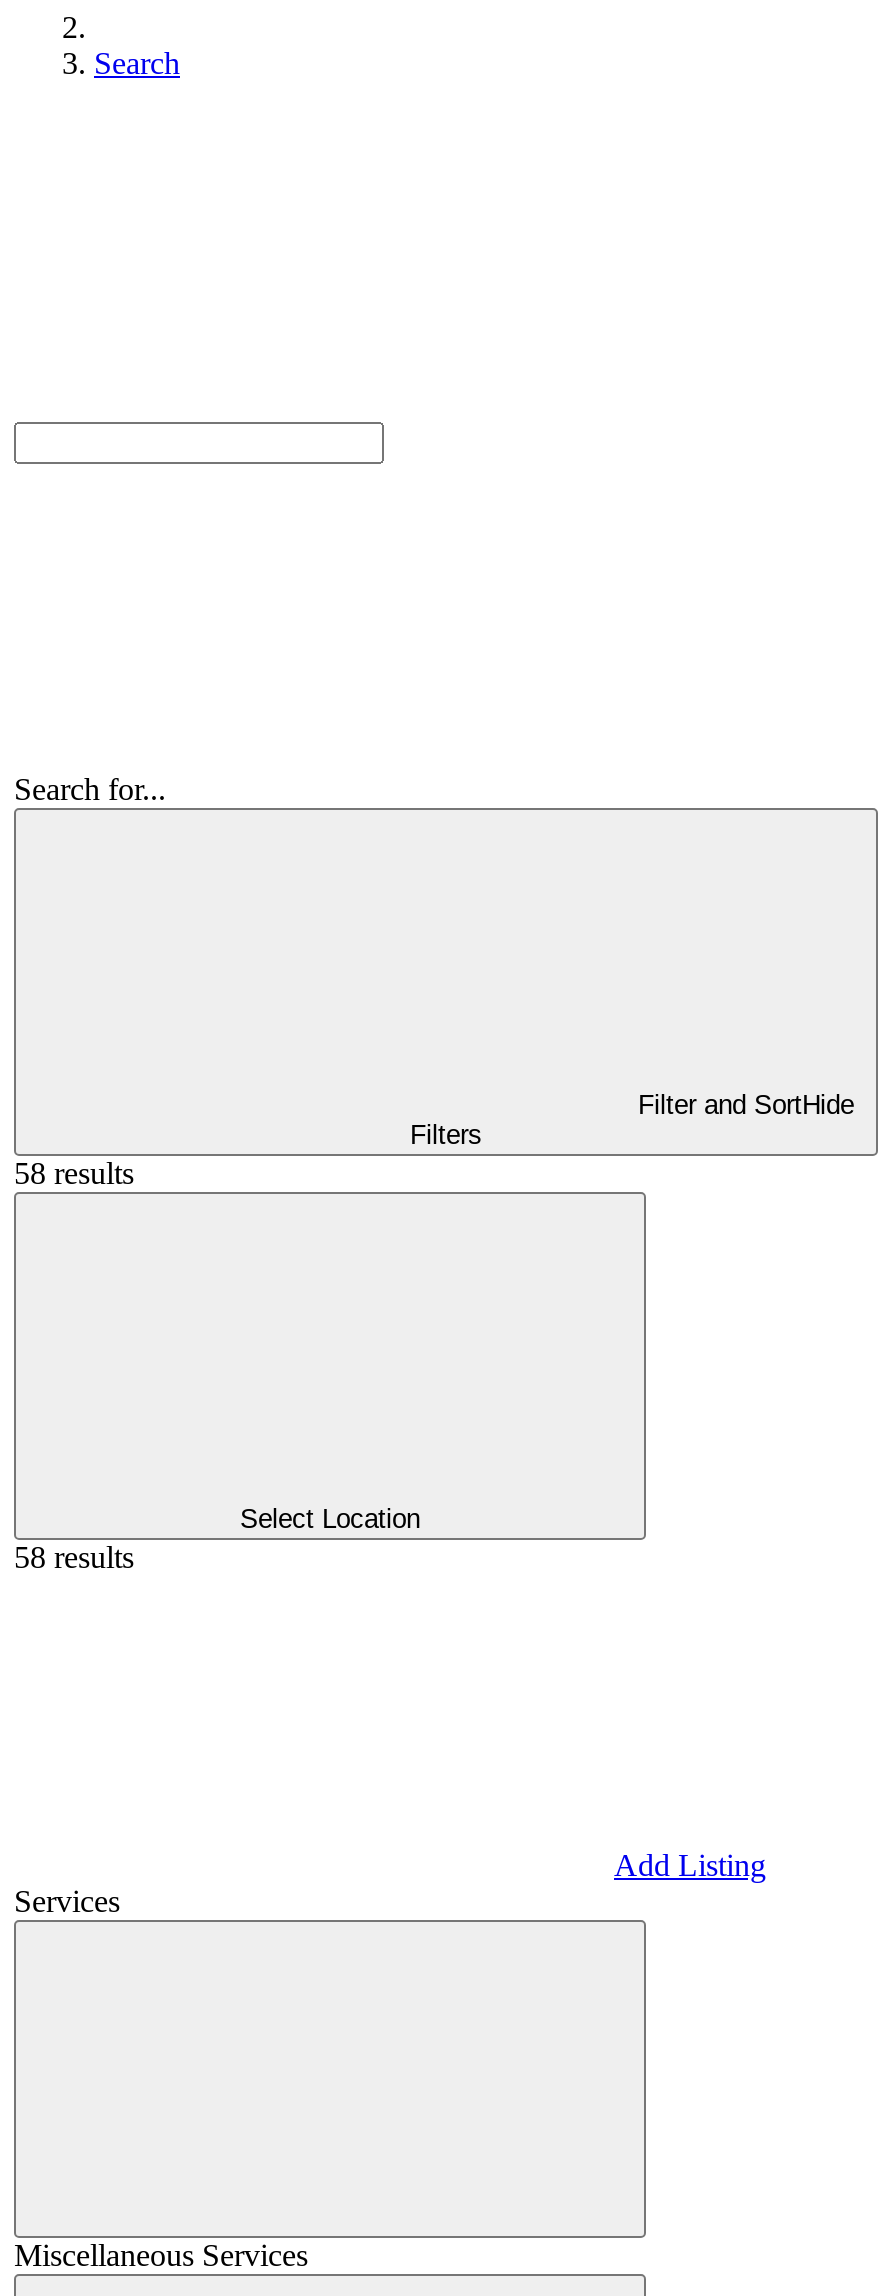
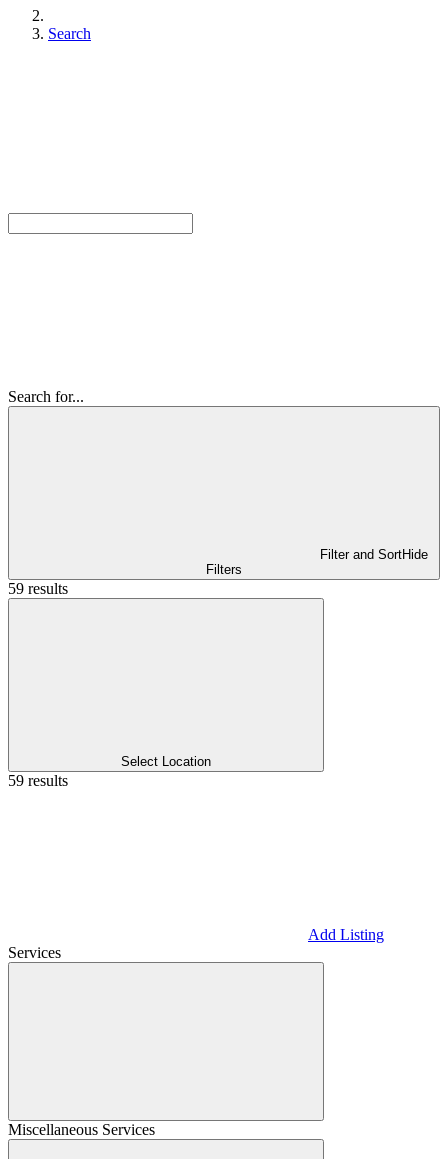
- 58 results
+ 59 results

- 58 results
+ 59 results
